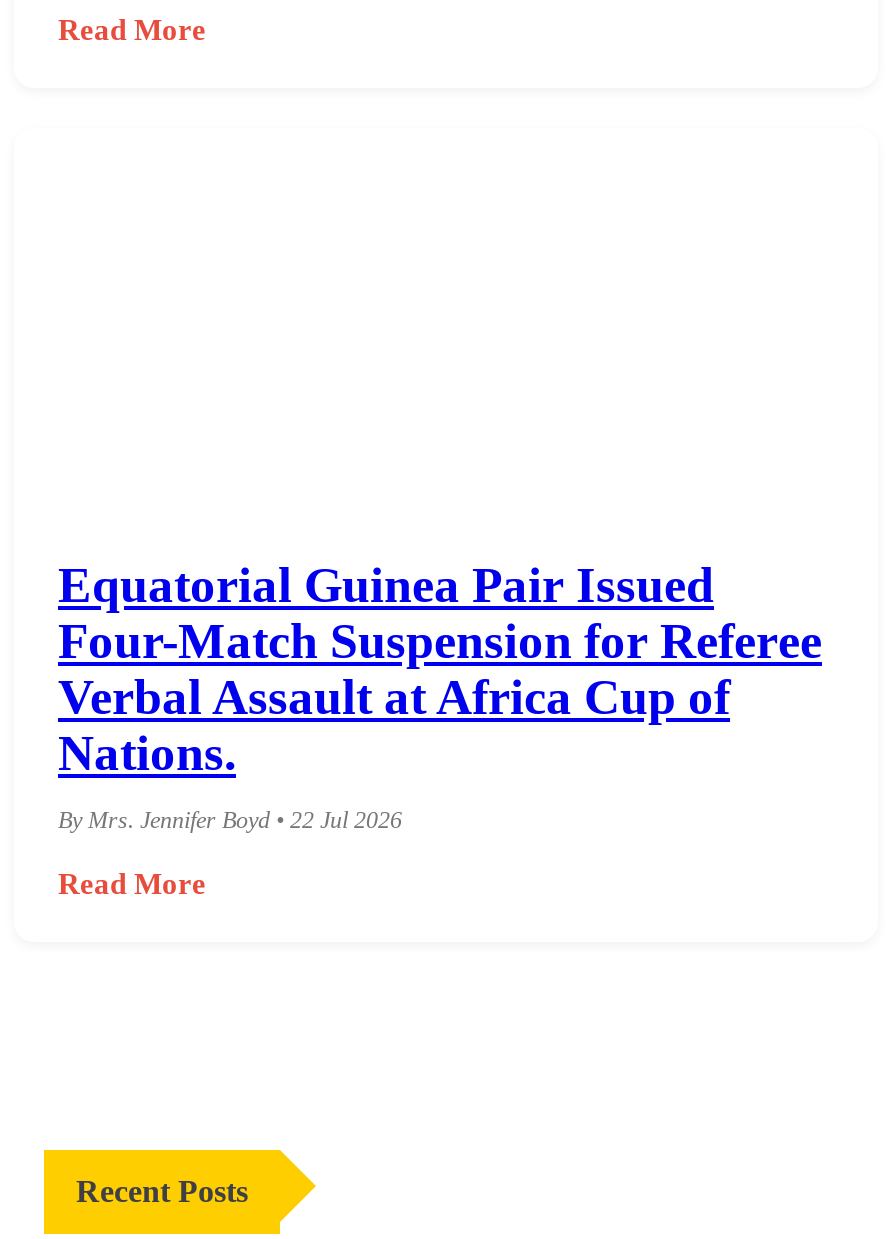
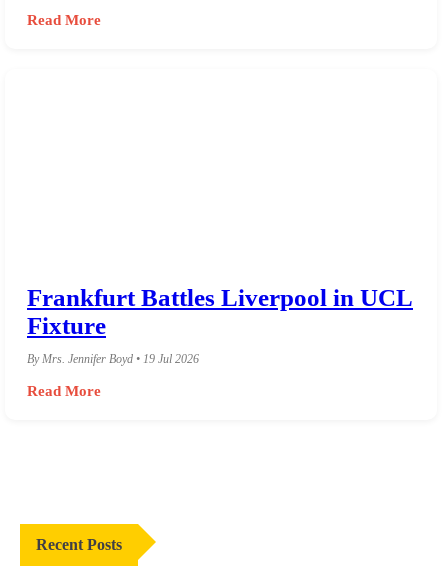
- Equatorial Guinea Pair Issued
- Four-Match Suspension for Referee
- Verbal Assault at Africa Cup of
- Nations.
+ Frankfurt Battles Liverpool in UCL
+ Fixture

- By Mrs. Jennifer Boyd • 22 Jul 2026
+ By Mrs. Jennifer Boyd • 19 Jul 2026
